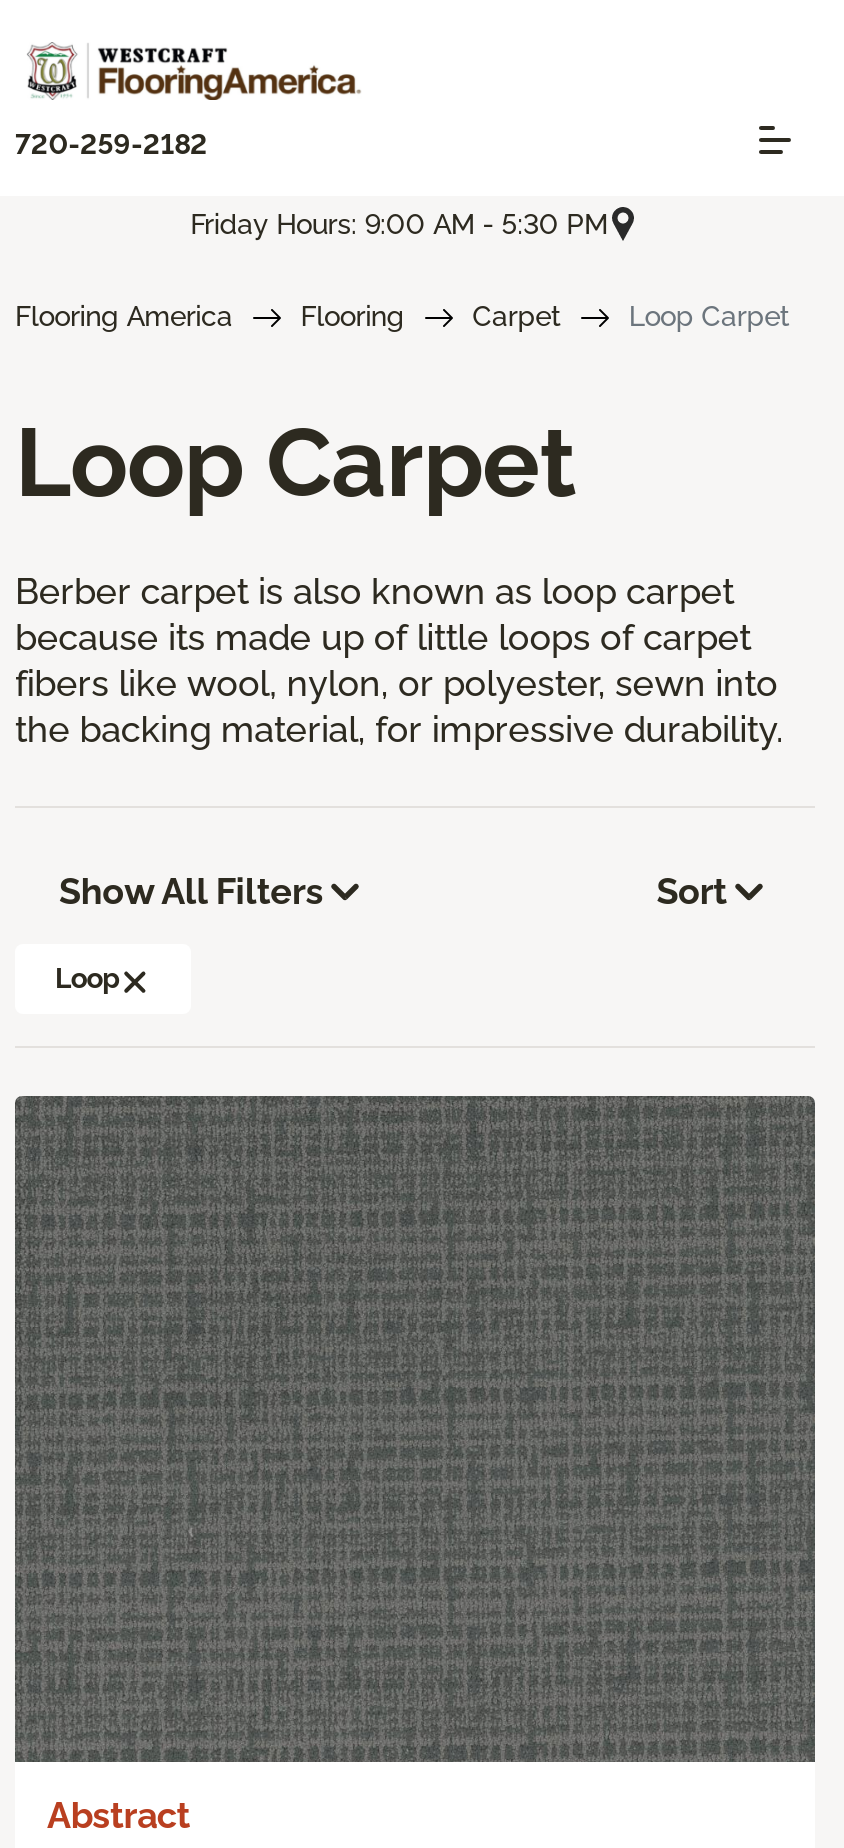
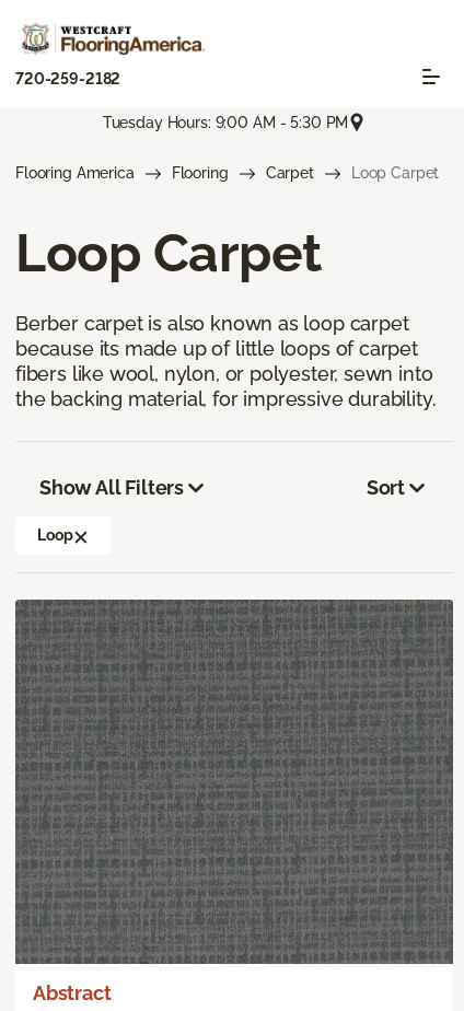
- Friday Hours: 9:00 AM - 5:30 PM
+ Tuesday Hours: 9:00 AM - 5:30 PM
